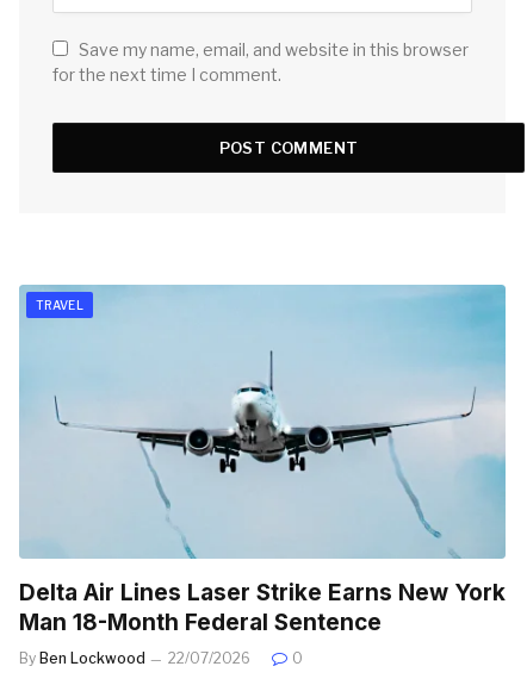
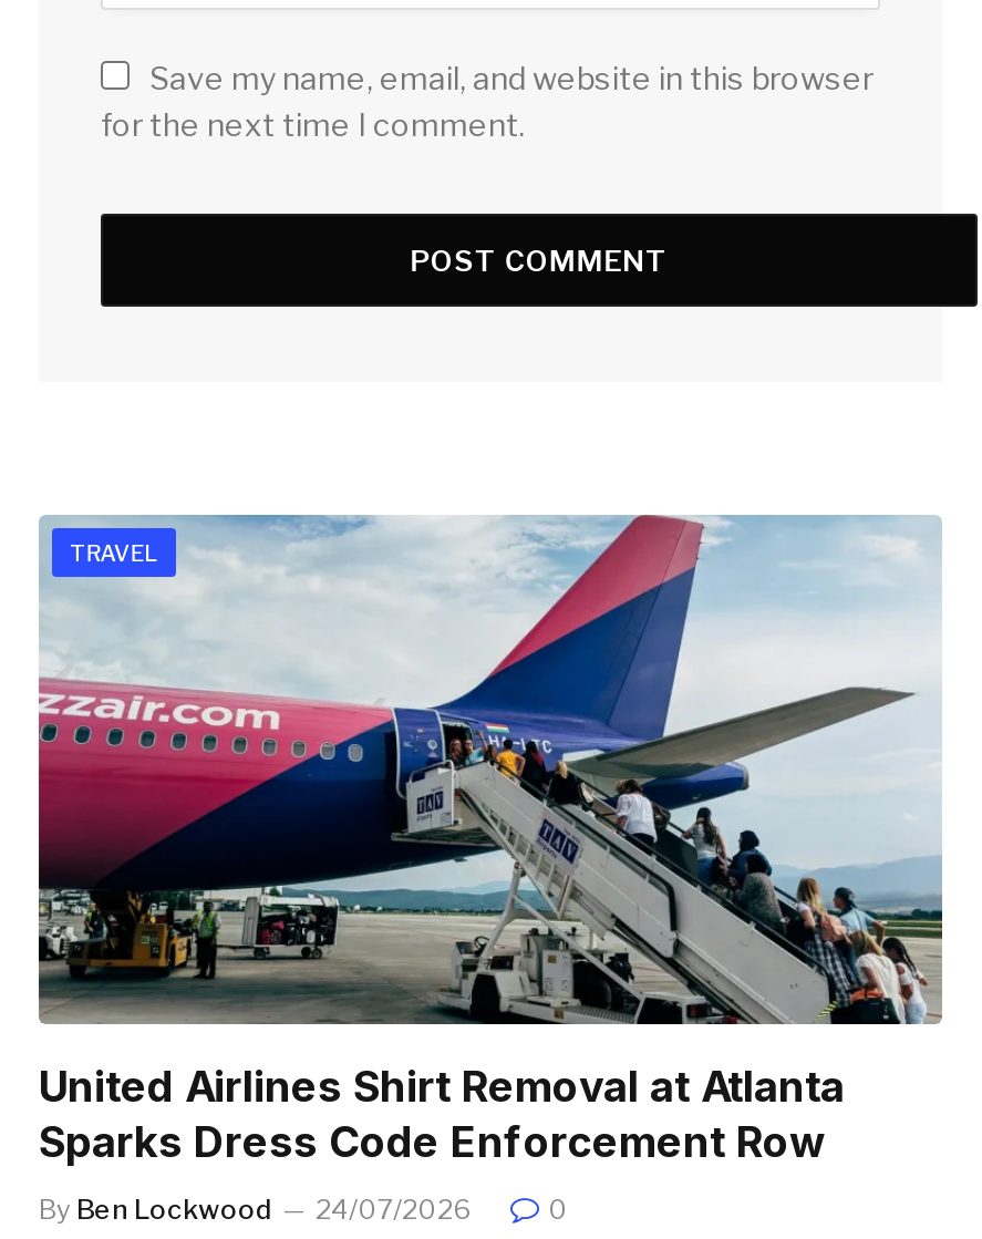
- [image]
- Delta Air Lines Laser Strike Earns New York
- Man 18-Month Federal Sentence
+ [image]
+ United Airlines Shirt Removal at Atlanta
+ Sparks Dress Code Enforcement Row

- By Ben Lockwood 22/07/2026
+ By Ben Lockwood 24/07/2026
